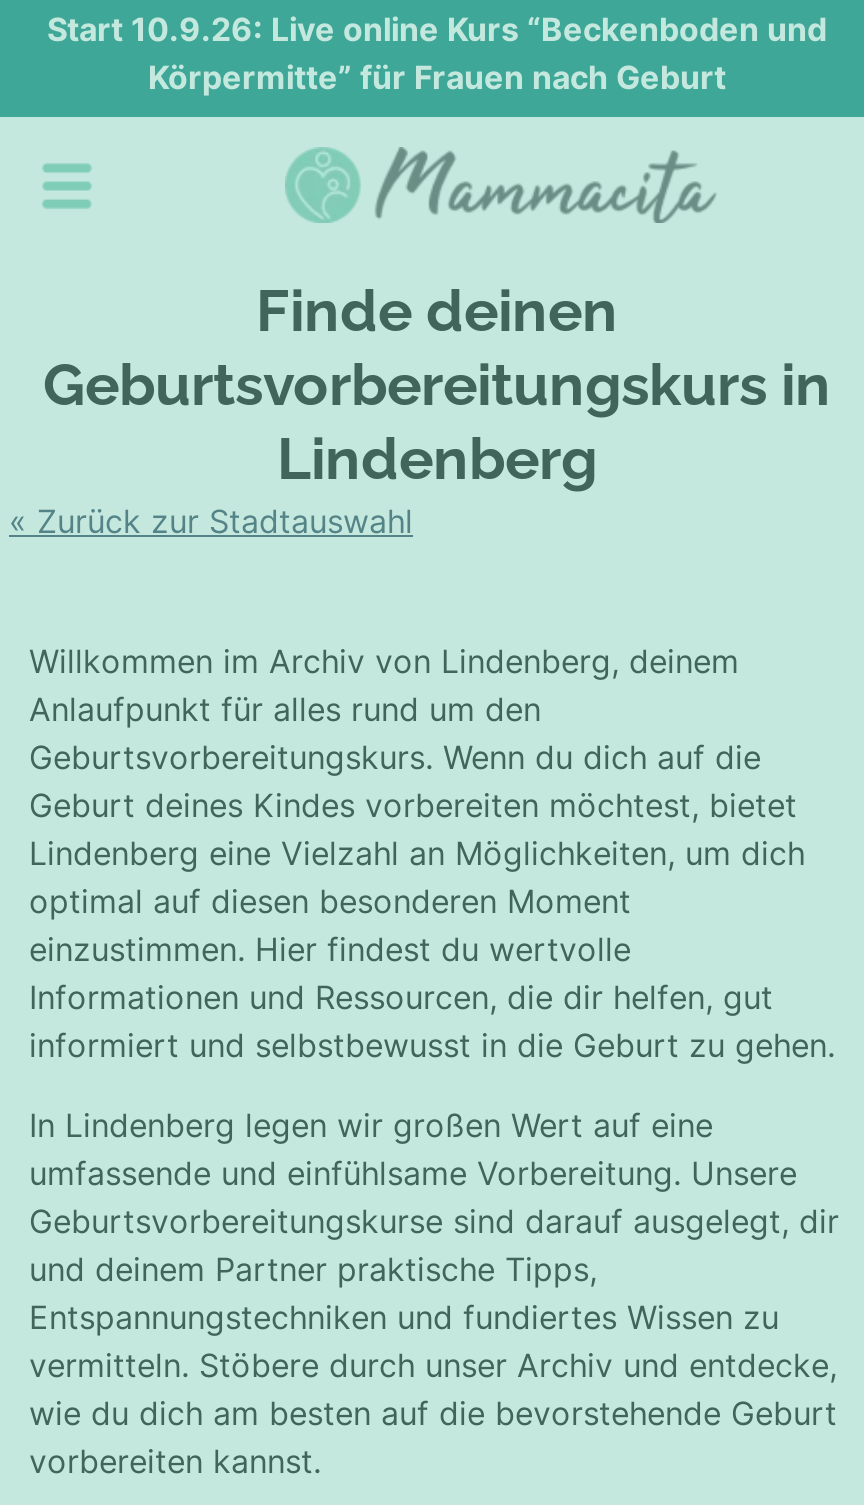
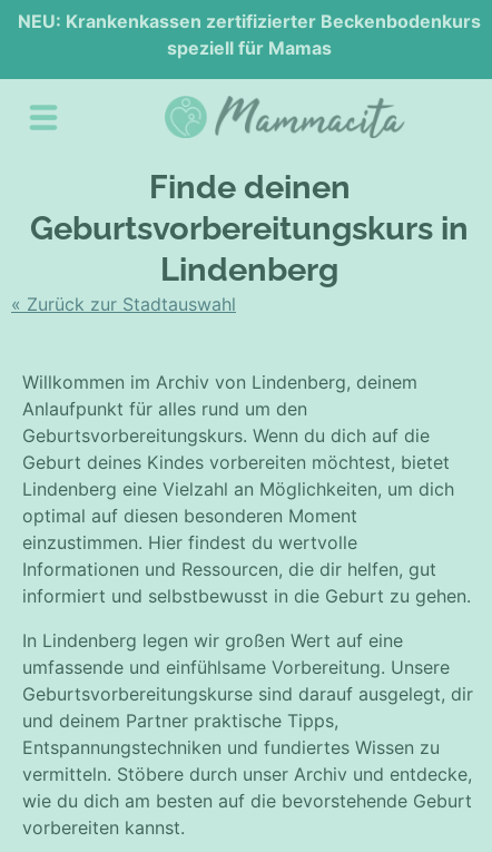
- Start 10.9.26: Live online Kurs “Beckenboden und
- Körpermitte” für Frauen nach Geburt
+ NEU: Krankenkassen zertifizierter Beckenbodenkurs
+ speziell für Mamas
